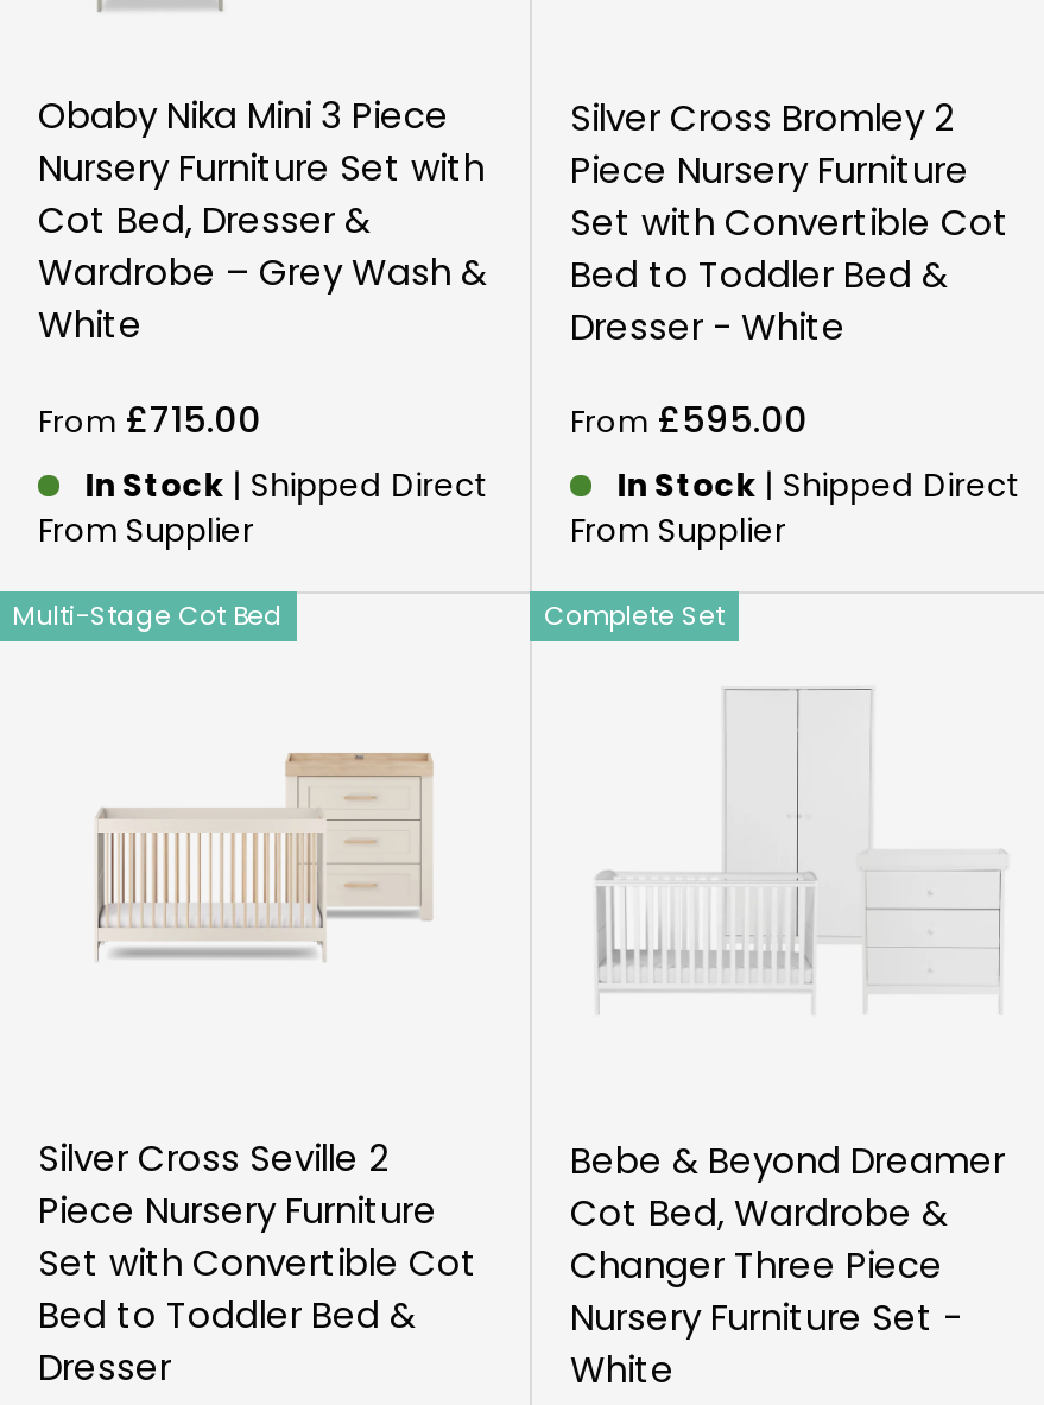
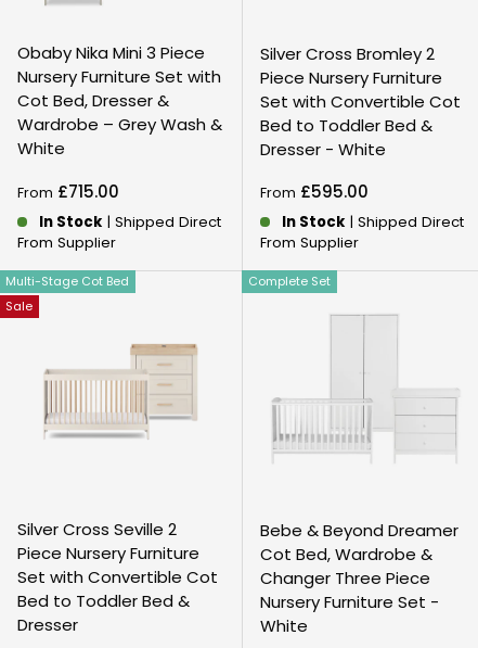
+ Sale
